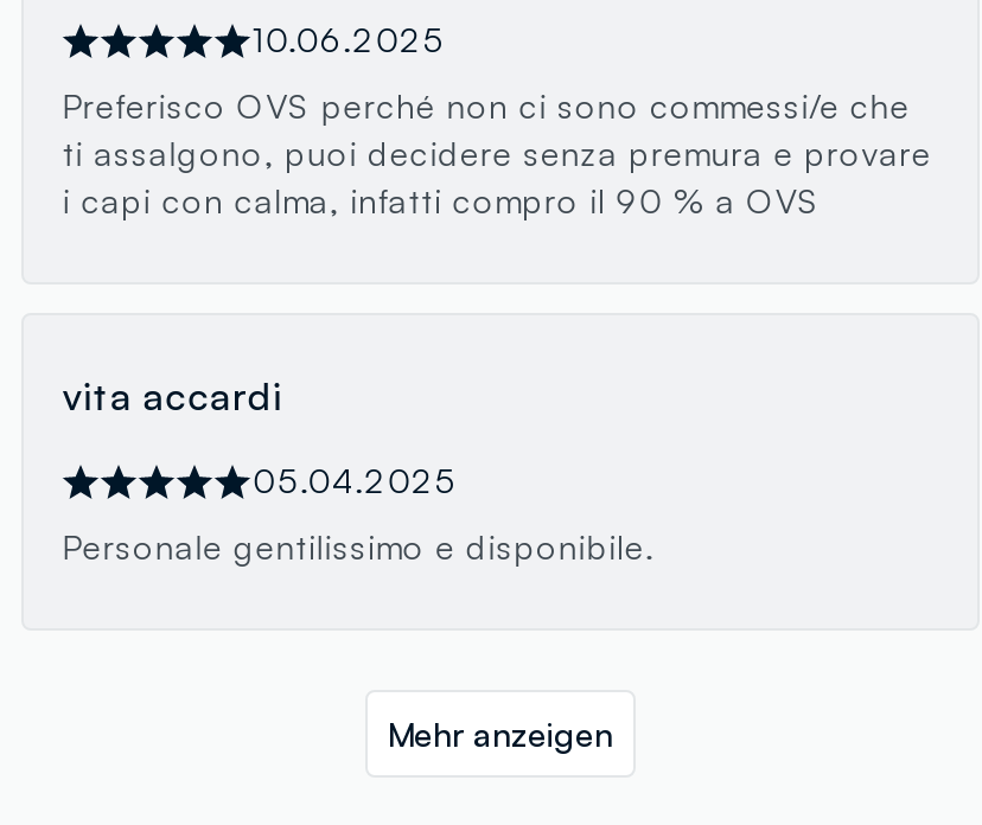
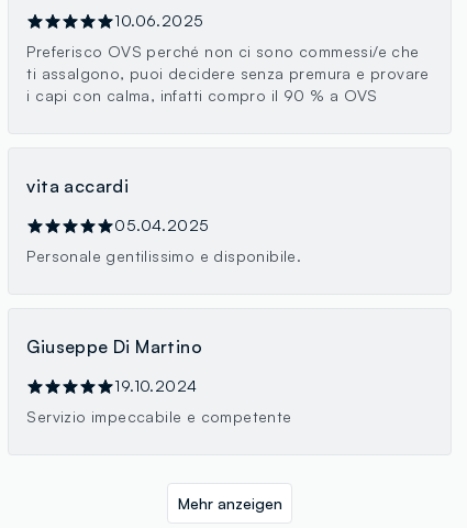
+ Giuseppe Di Martino
+ 19.10.2024
+ Servizio impeccabile e competente
